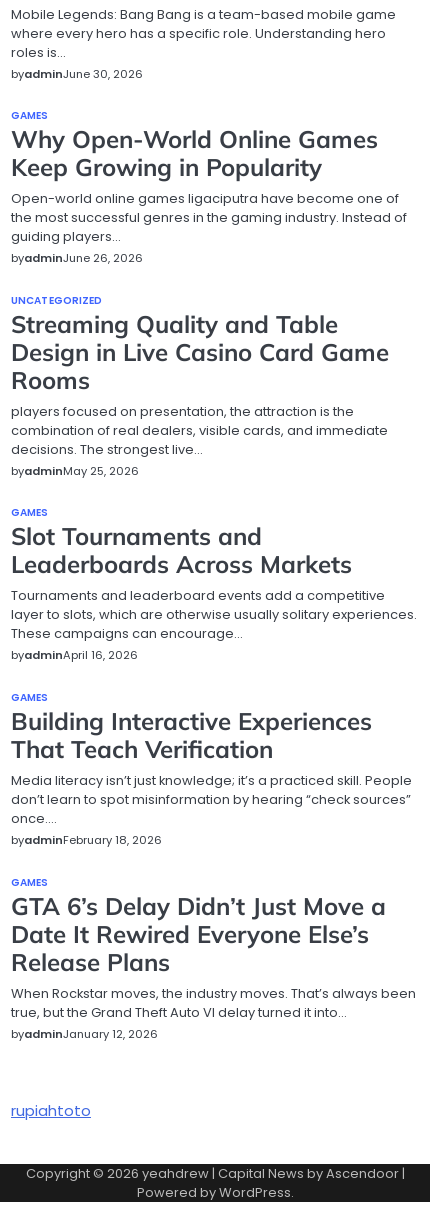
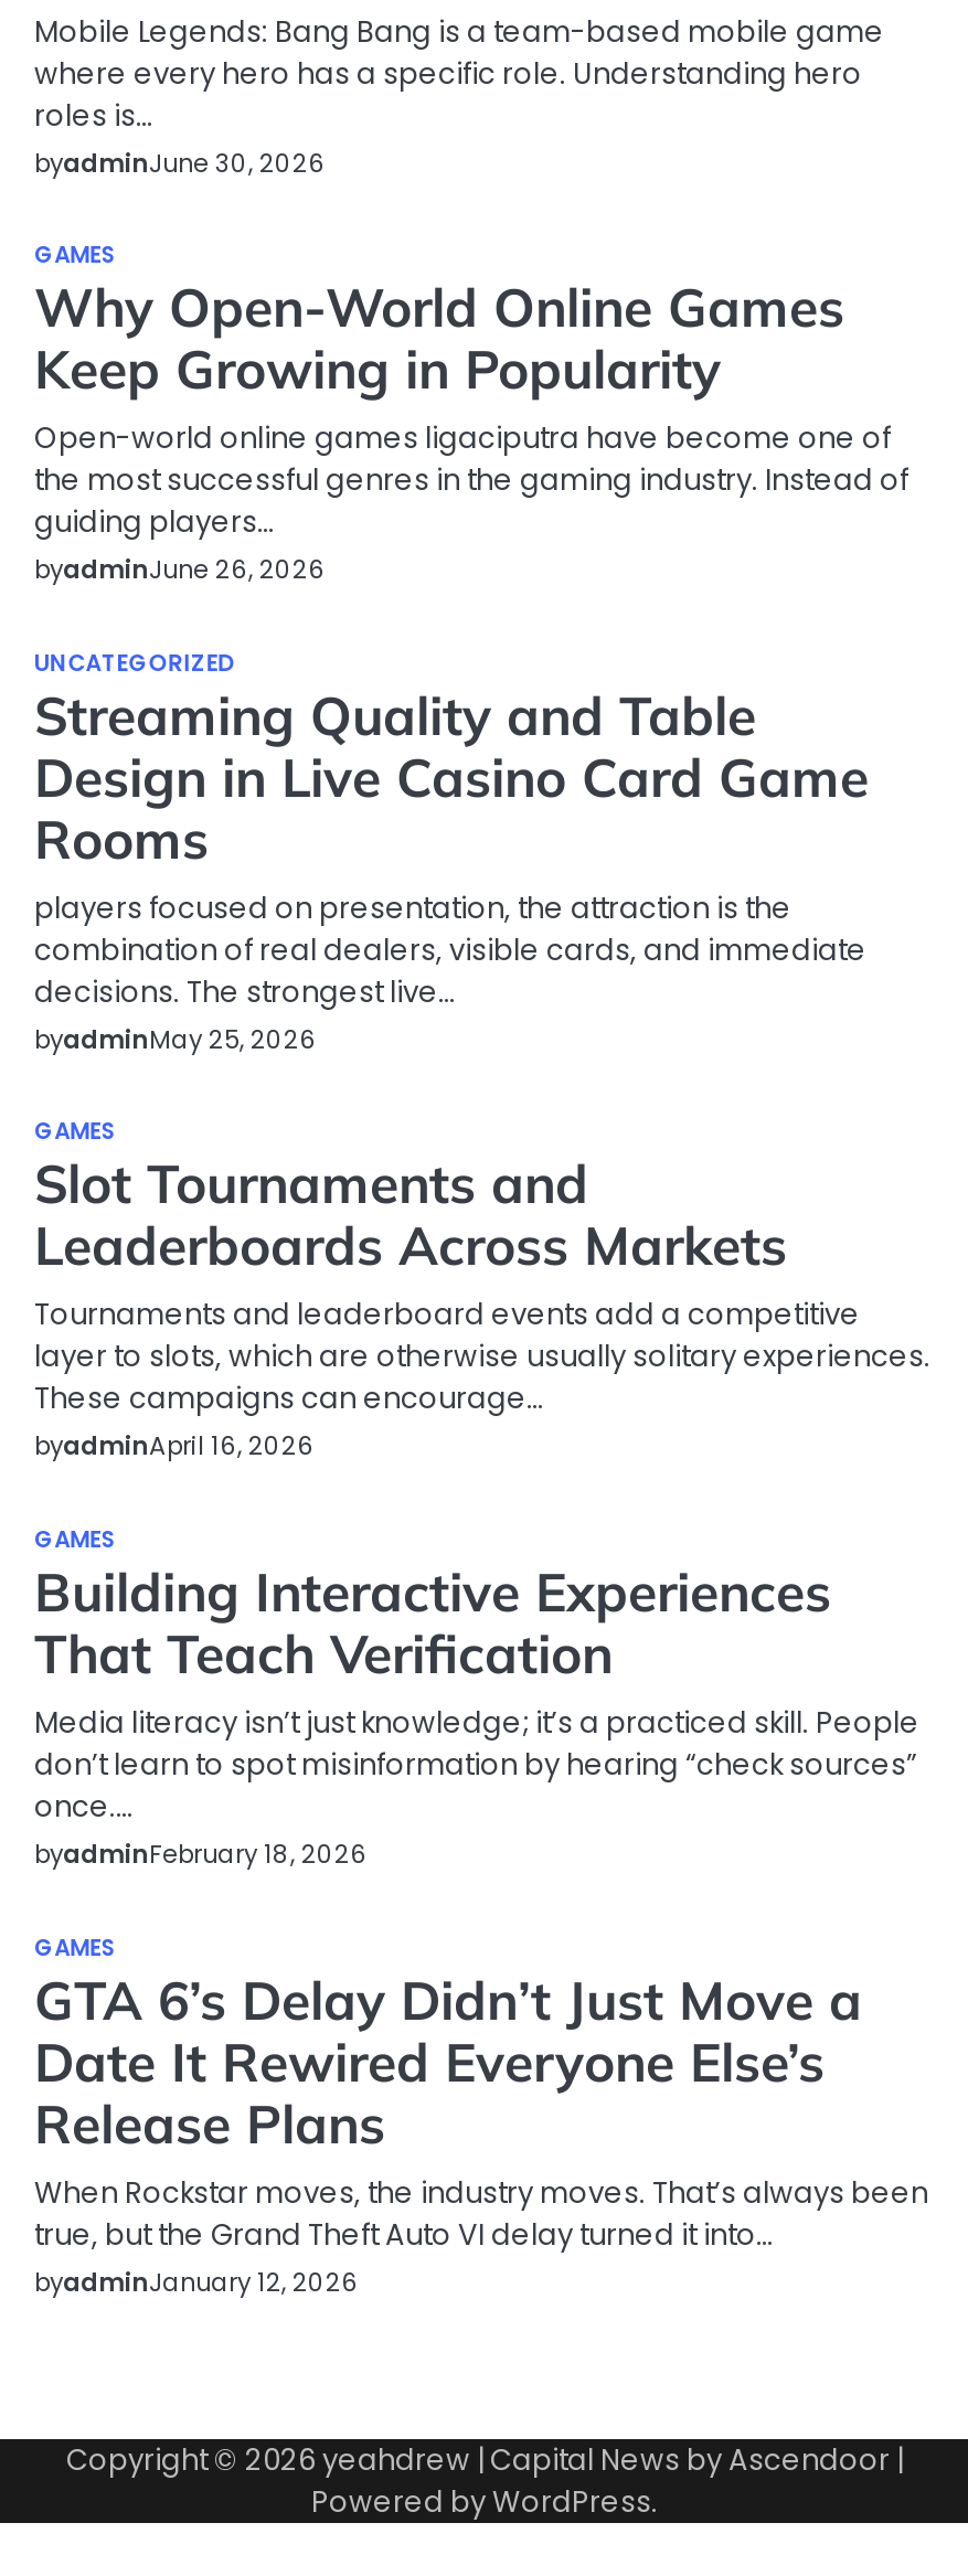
- rupiahtoto
